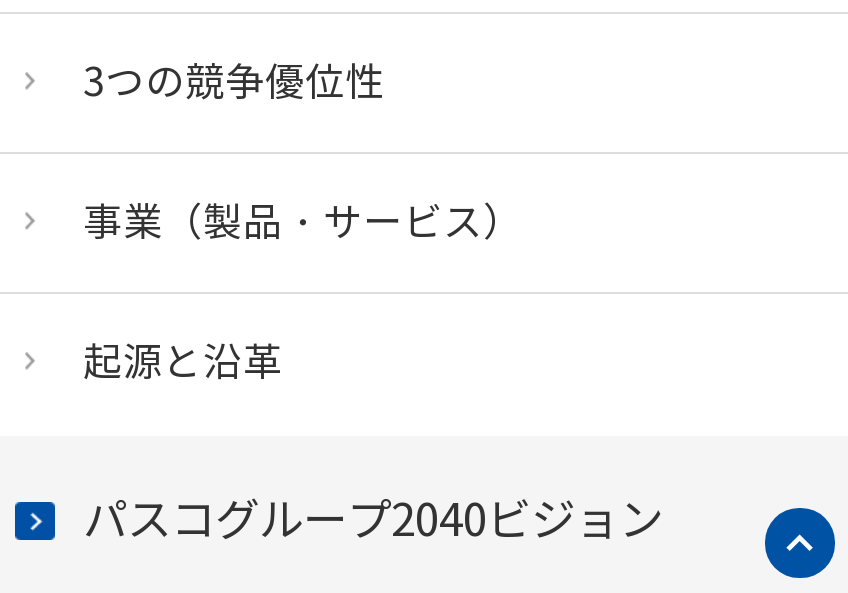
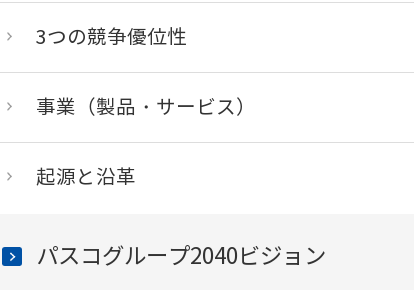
- [image]
